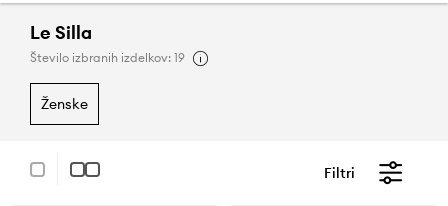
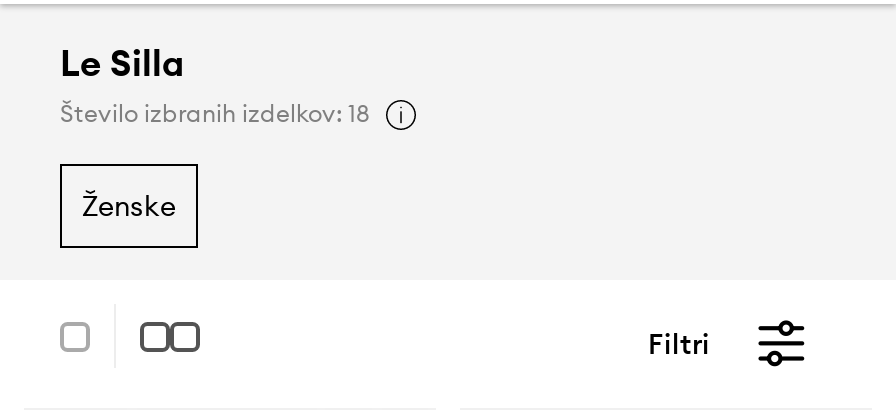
- Število izbranih izdelkov: 19
+ Število izbranih izdelkov: 18
